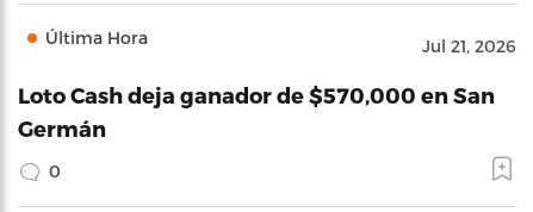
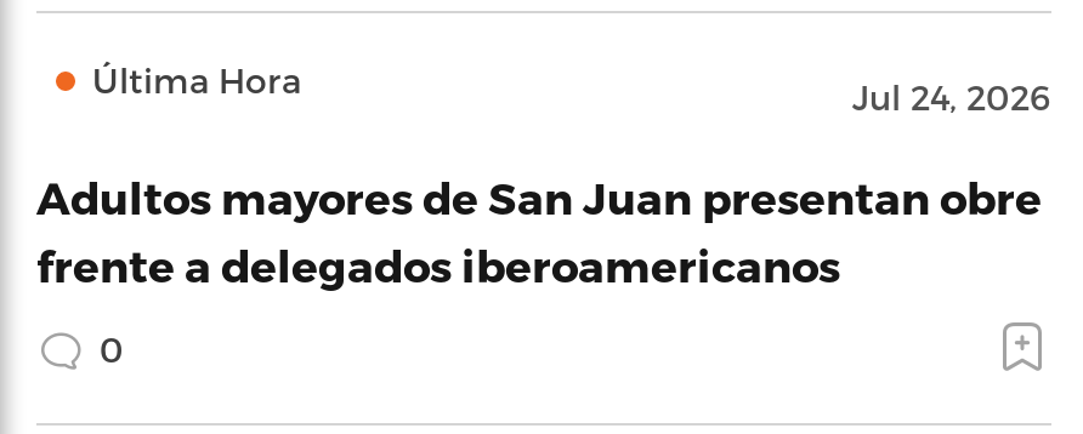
- Jul 21, 2026
+ Jul 24, 2026

- Loto Cash deja ganador de $570,000 en San
- Germán
+ Adultos mayores de San Juan presentan obre
+ frente a delegados iberoamericanos
